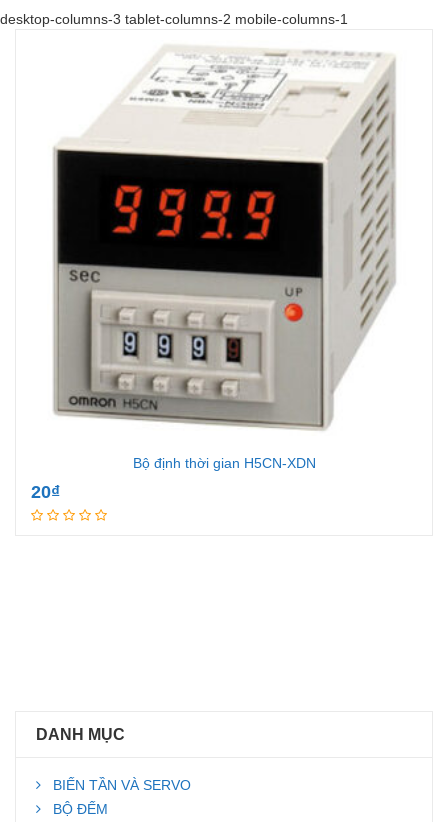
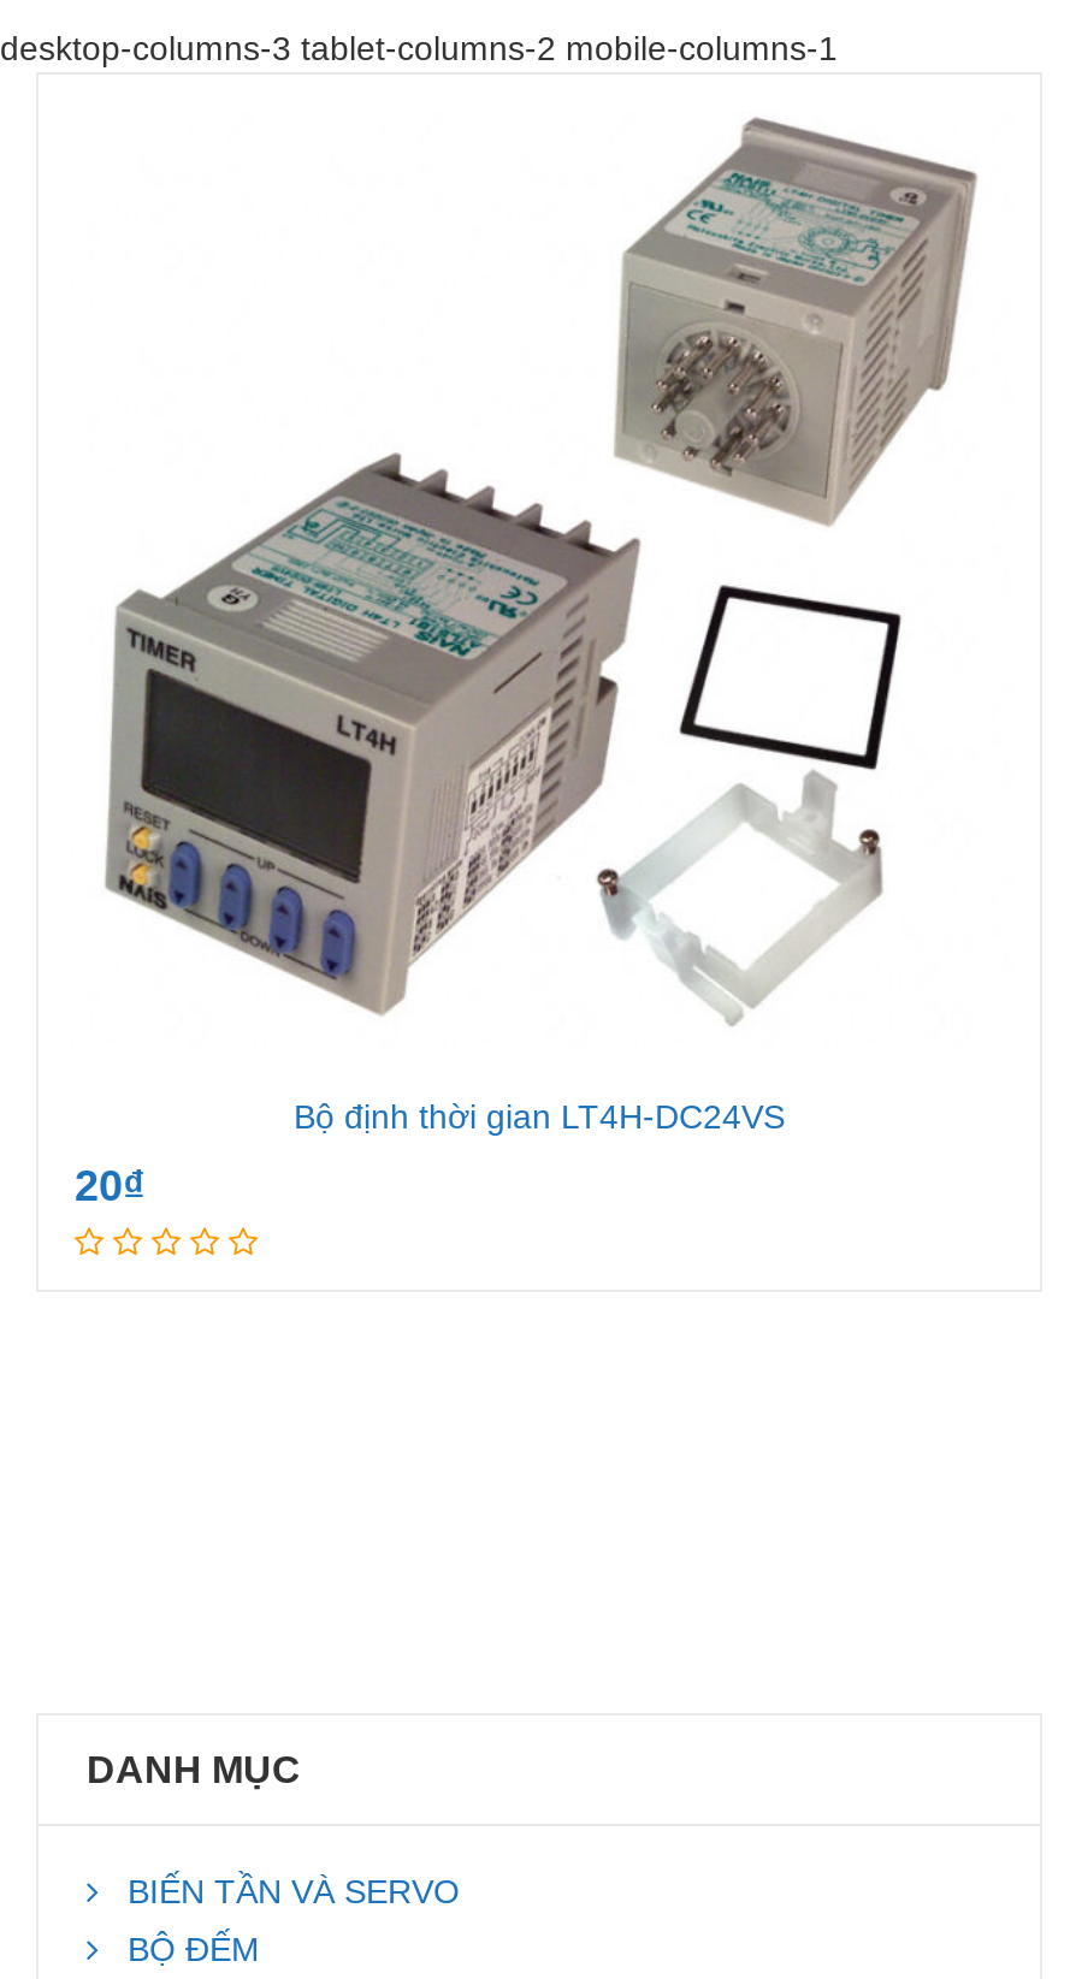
- [image]
- Bộ định thời gian H5CN-XDN
+ [image]
+ Bộ định thời gian LT4H-DC24VS
